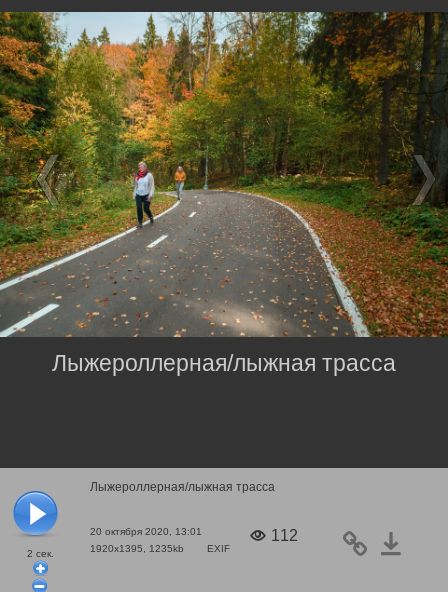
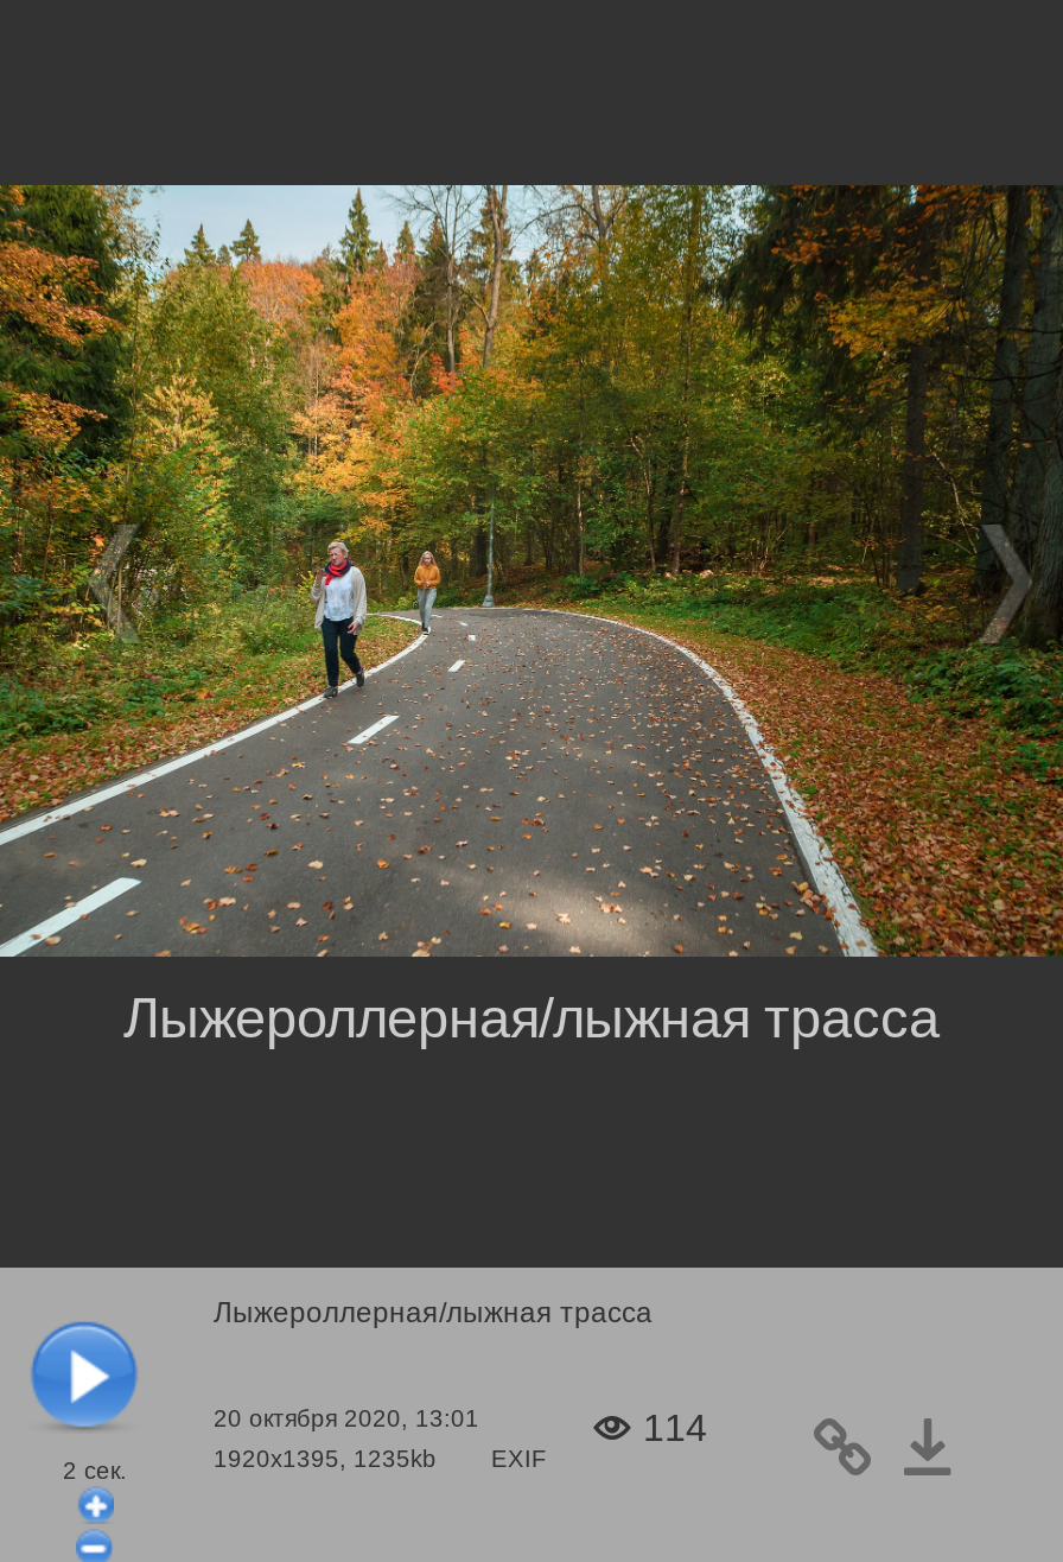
- 112
+ 114
